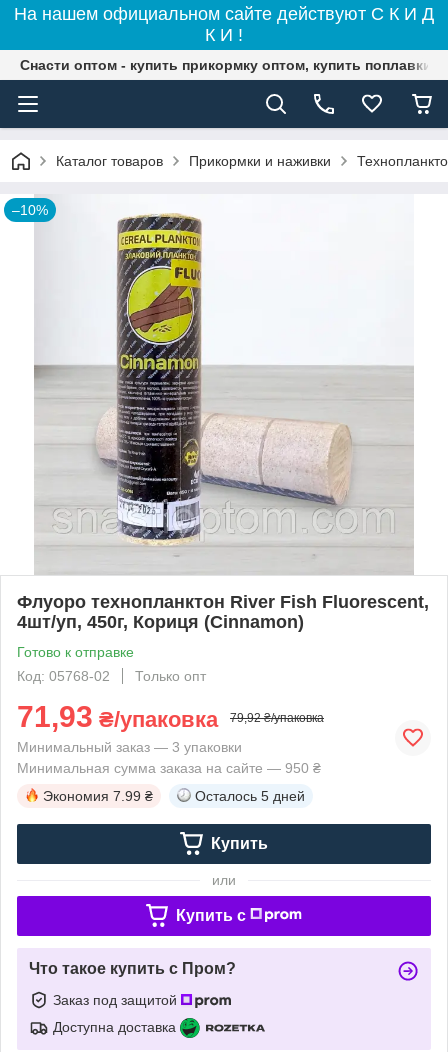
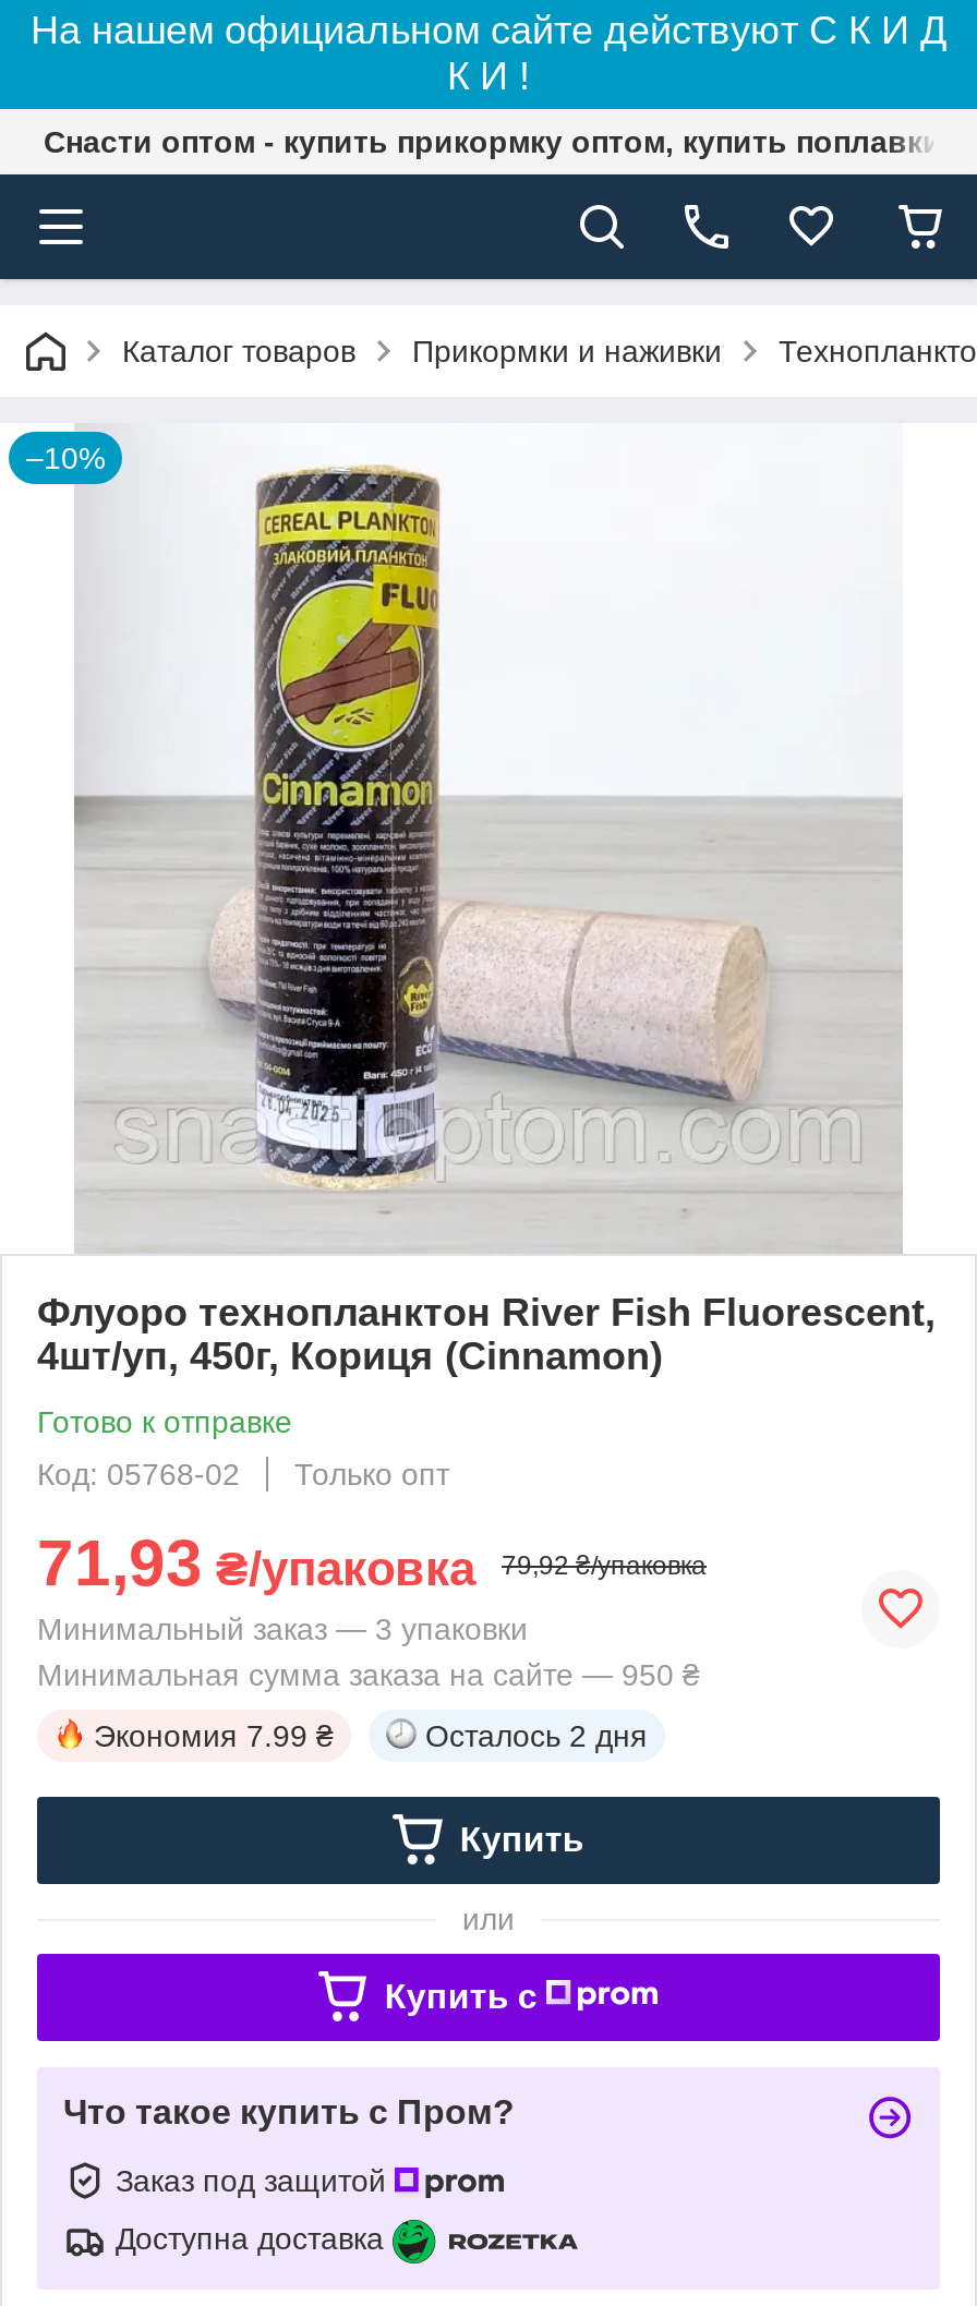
- Осталось 5 дней
+ Осталось 2 дня
